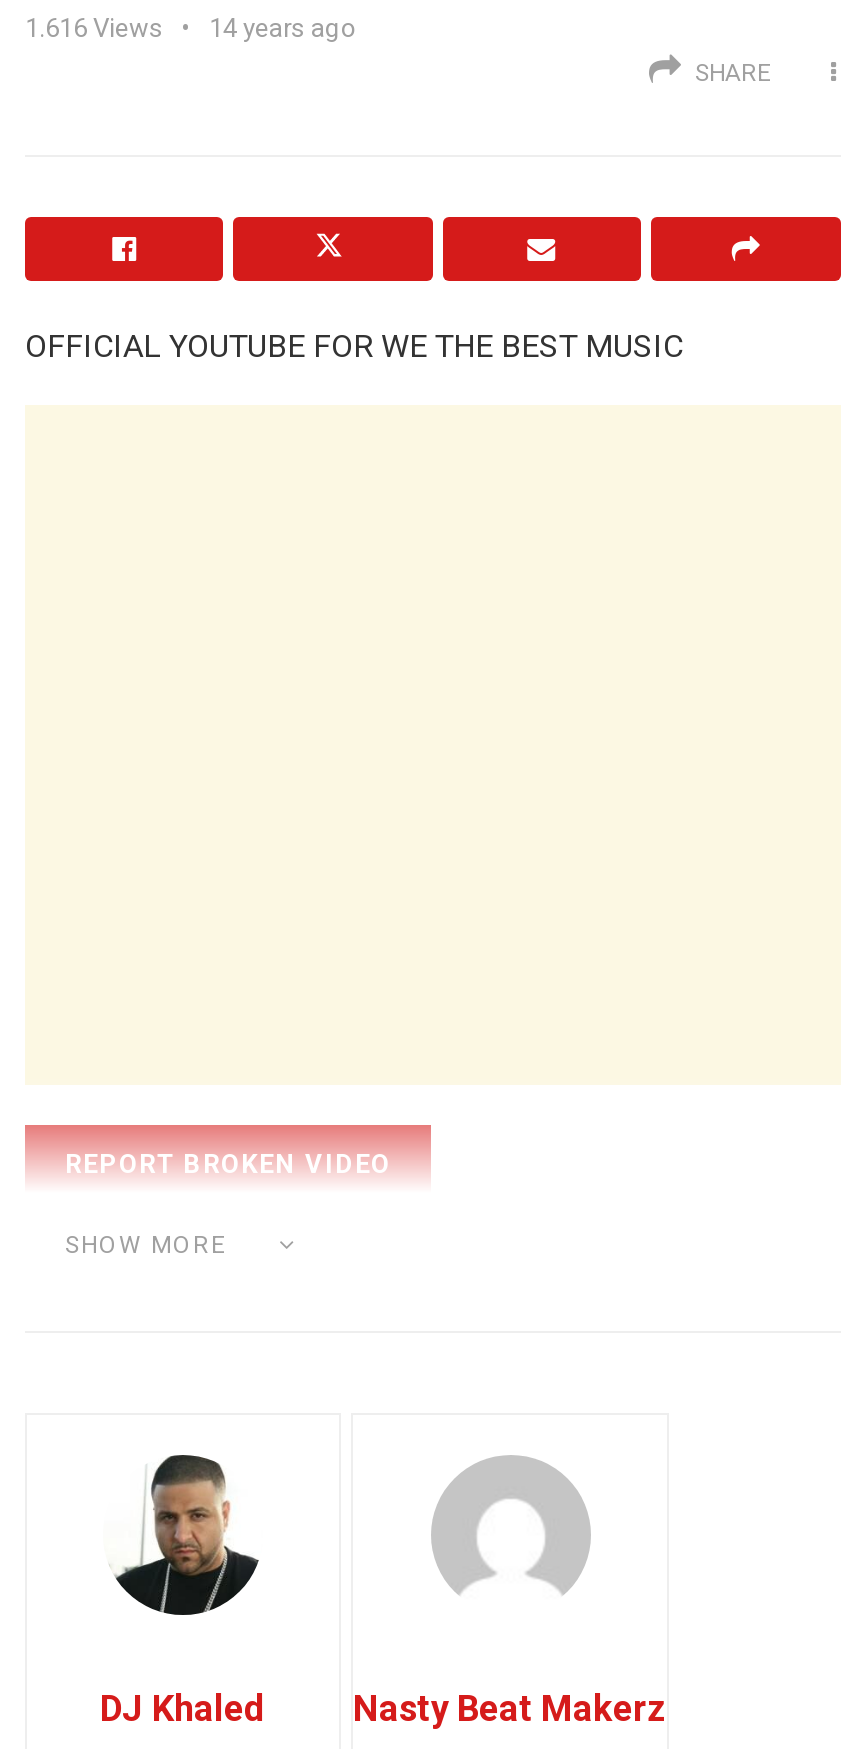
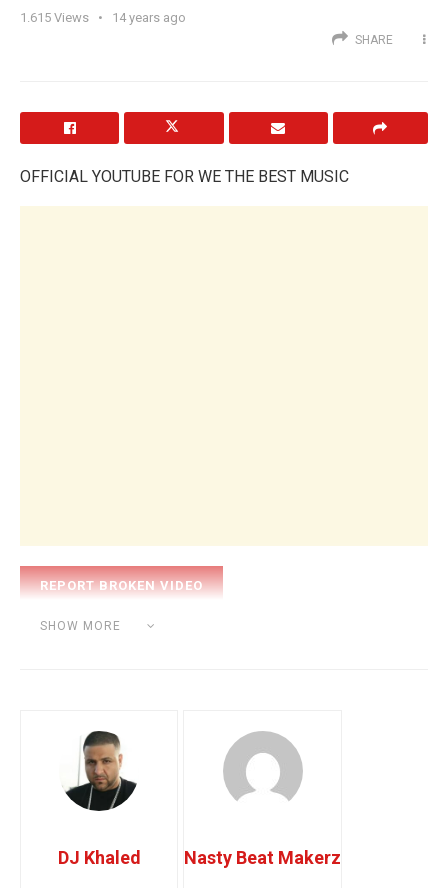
- 1.616 Views 14 years ago
+ 1.615 Views 14 years ago
